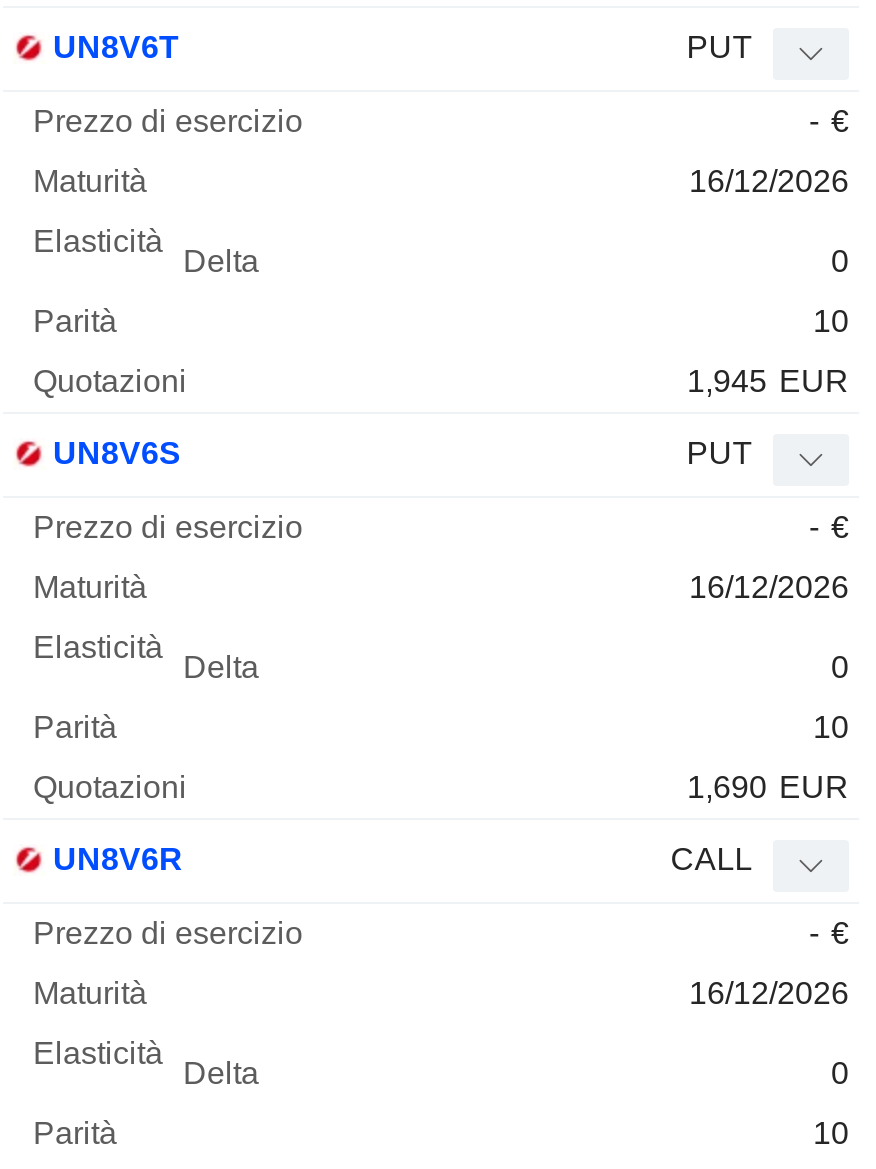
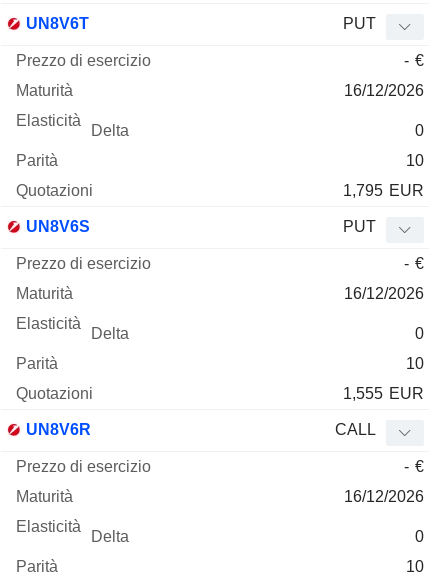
- 1,945 EUR
+ 1,795 EUR

- 1,690 EUR
+ 1,555 EUR
